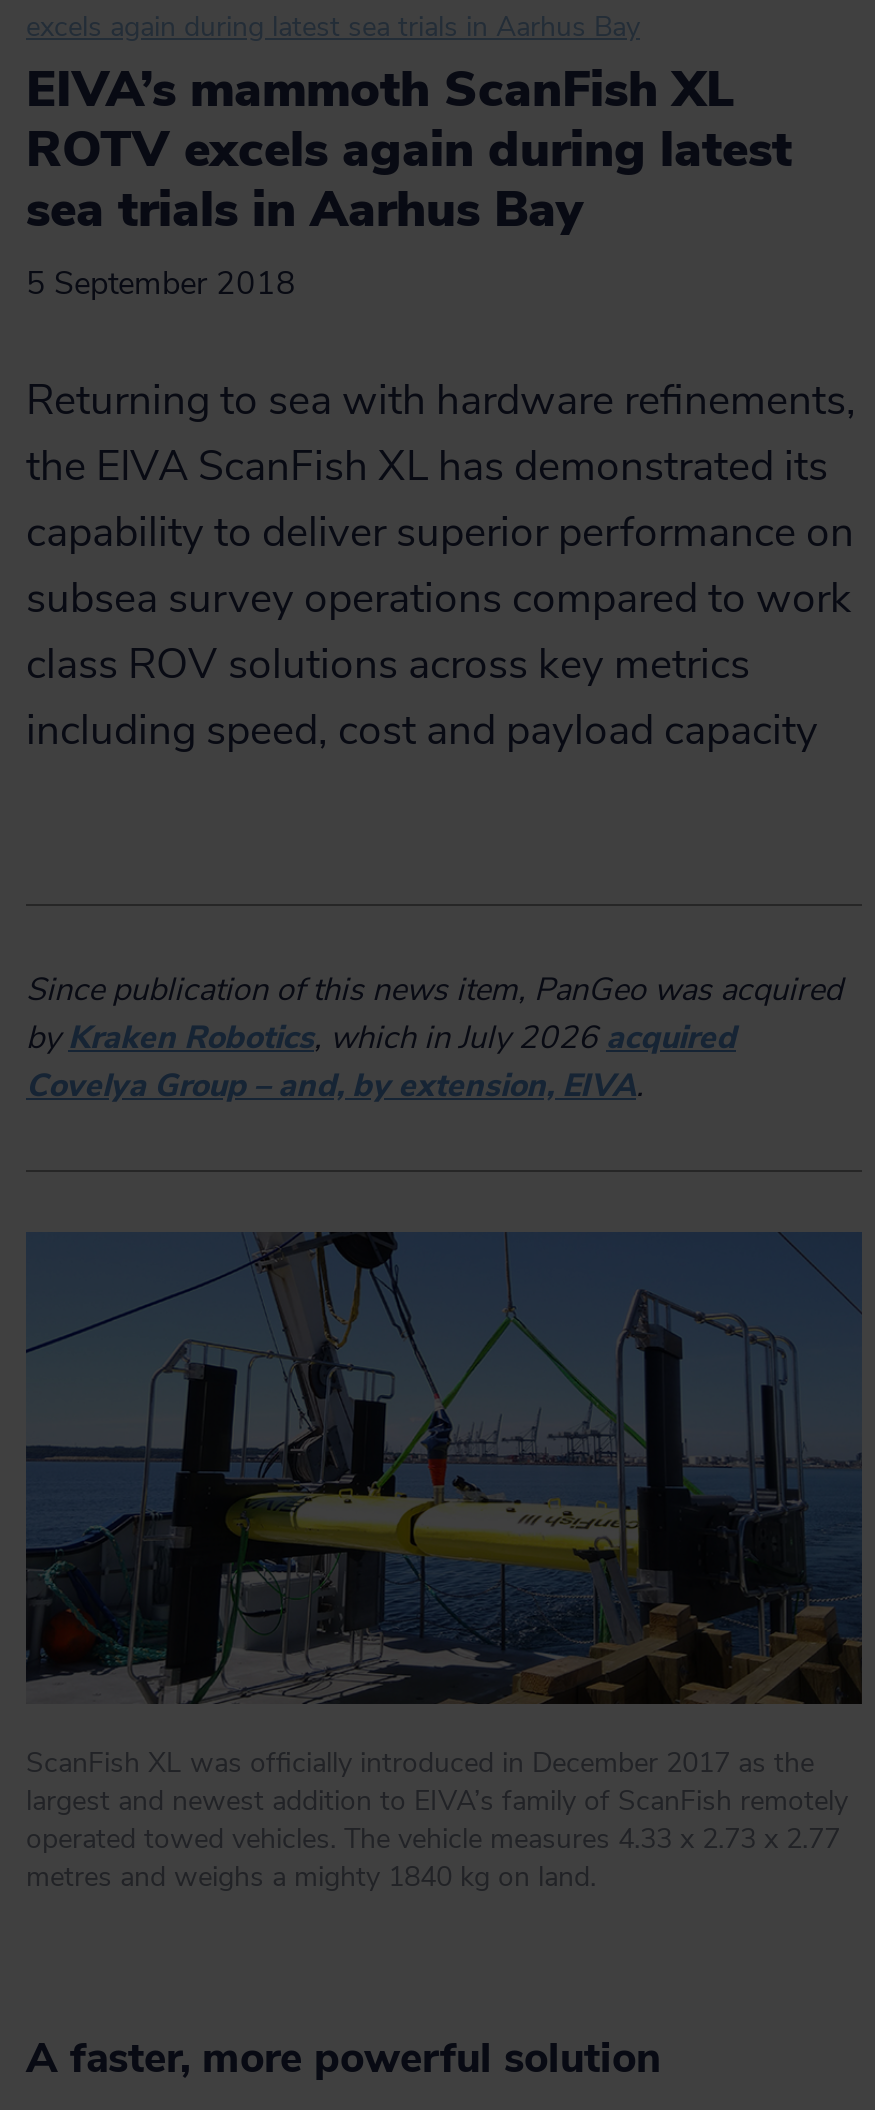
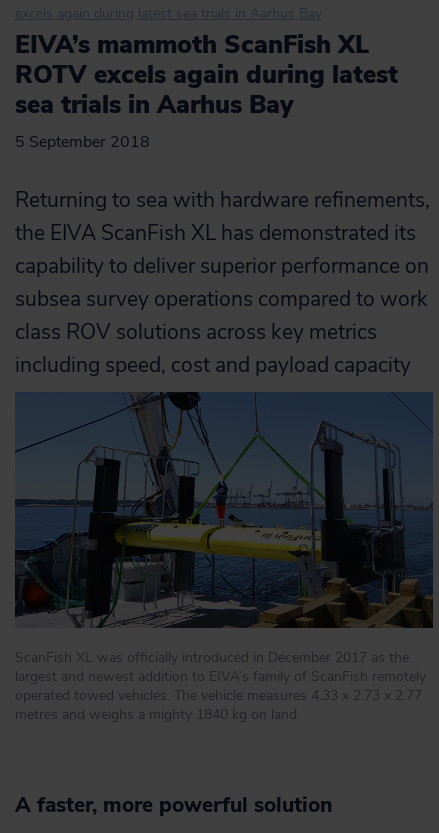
- Since publication of this news item, PanGeo was acquired
- byKraken Robotics, which in July 2026 acquired
- Covelya Group – and, by extension, EIVA.
